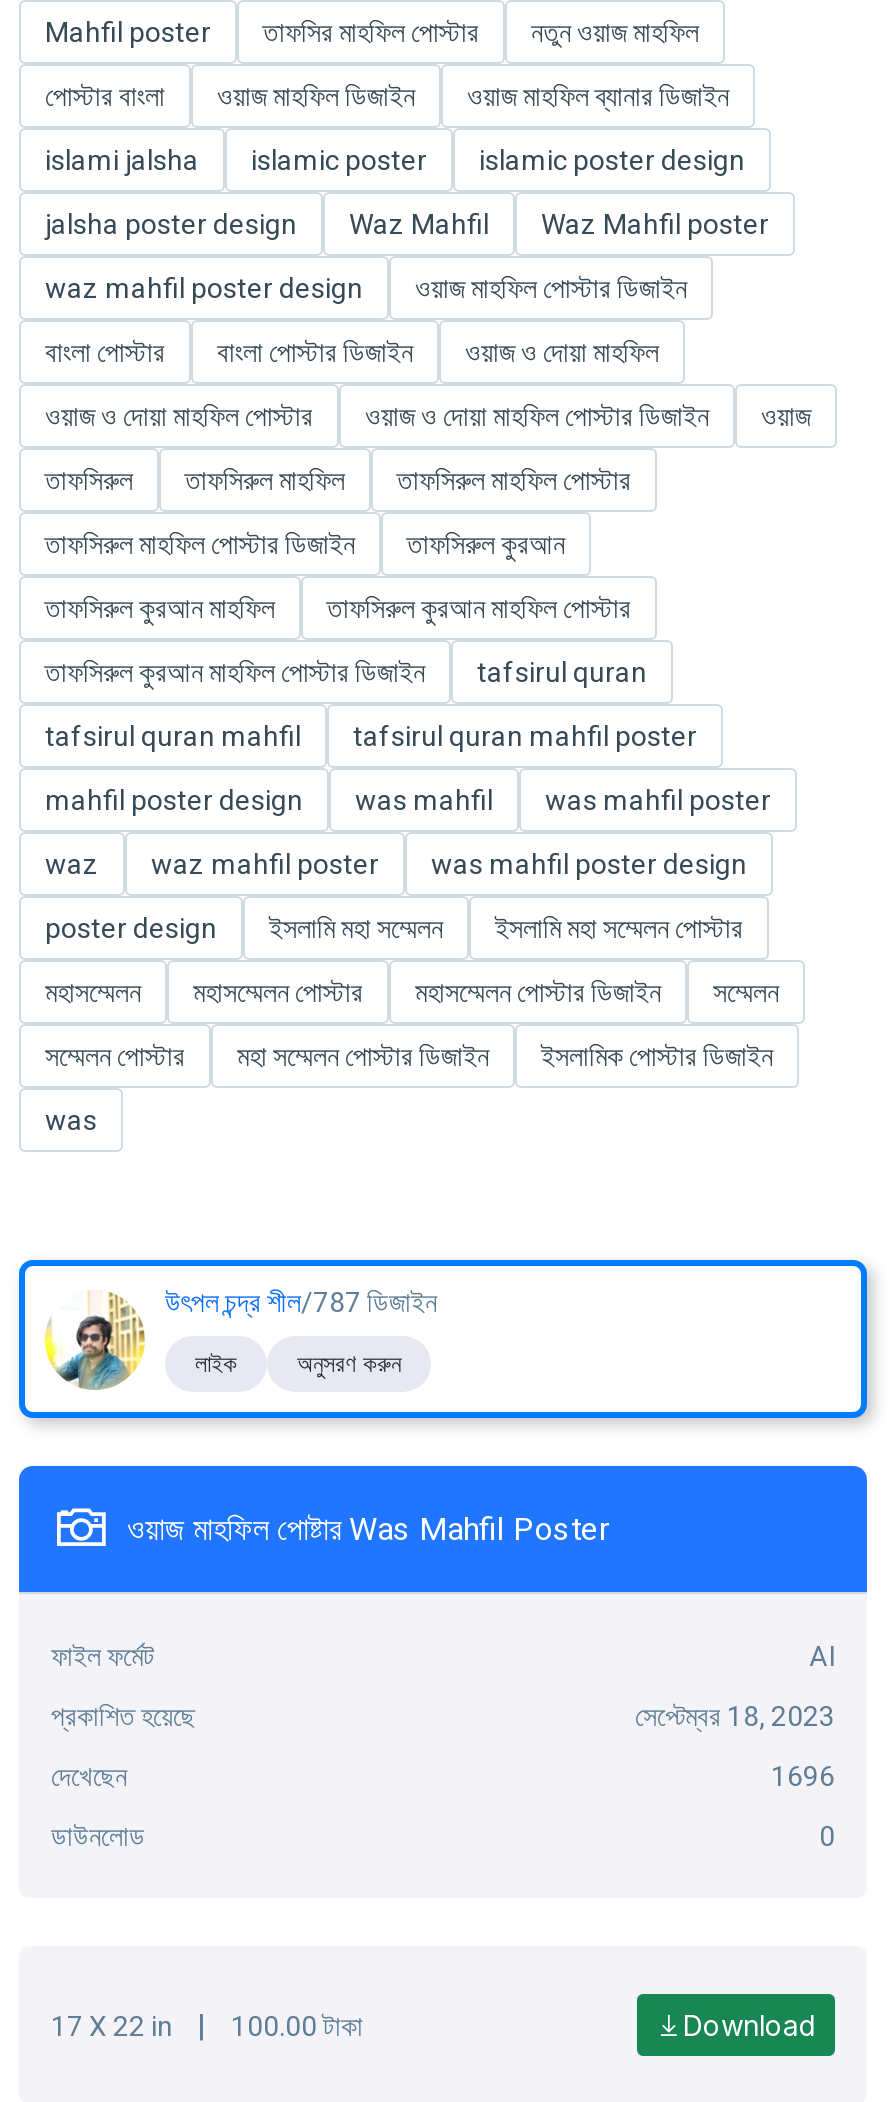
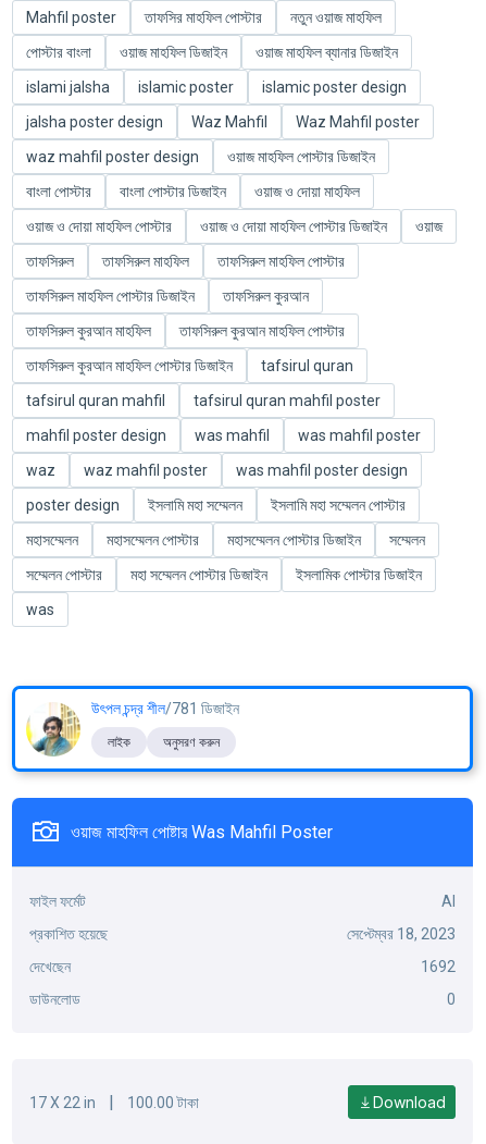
- উৎপল চন্দ্র শীল/787 ডিজাইন
+ উৎপল চন্দ্র শীল/781 ডিজাইন

- 1696
+ 1692
